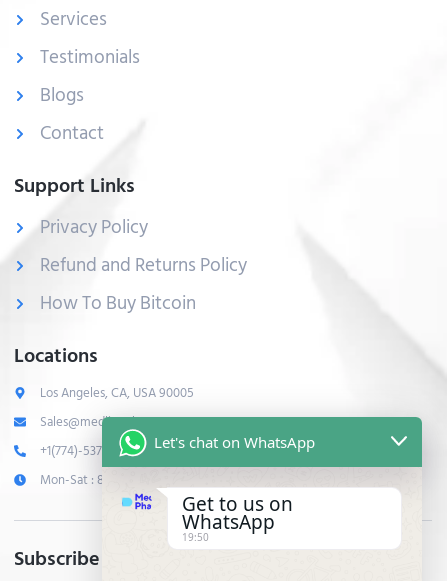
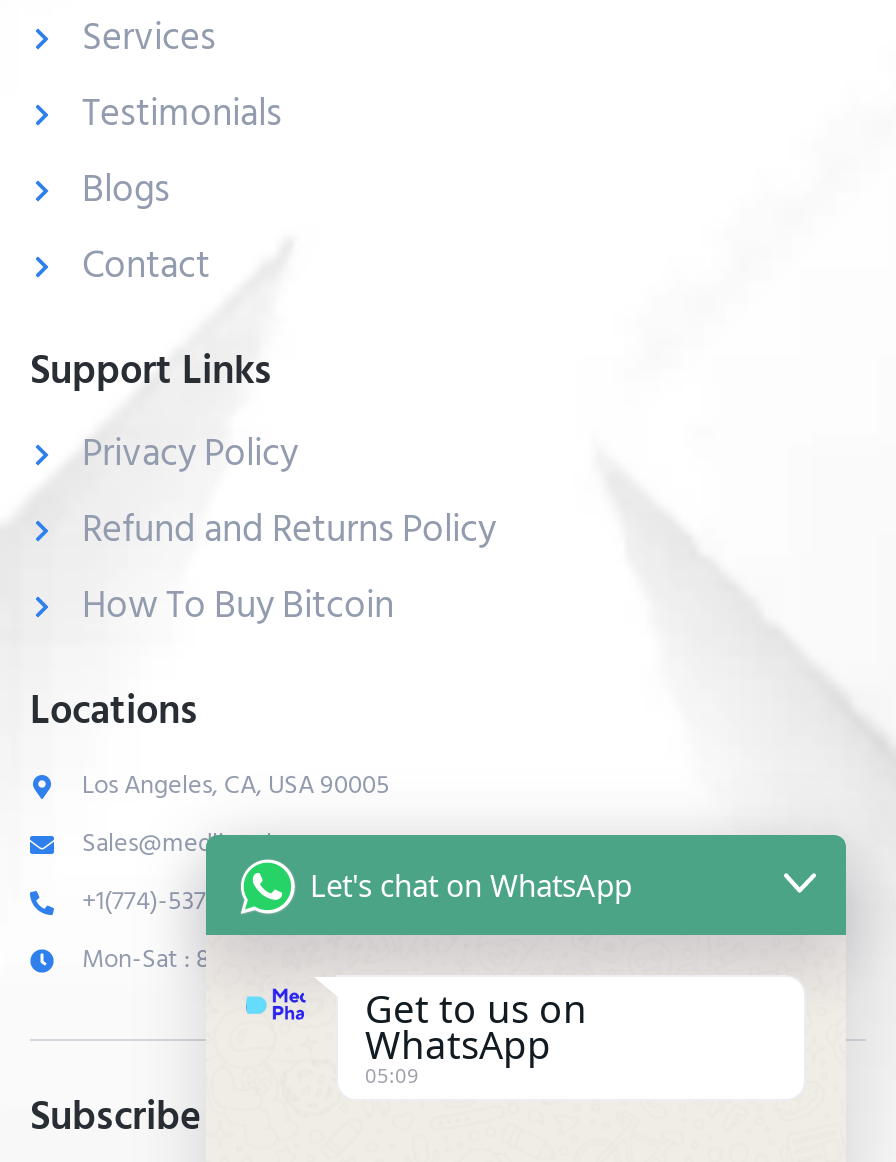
- 19:50
+ 05:09
